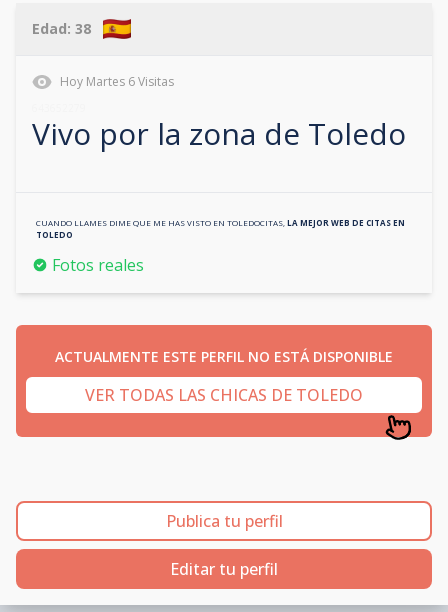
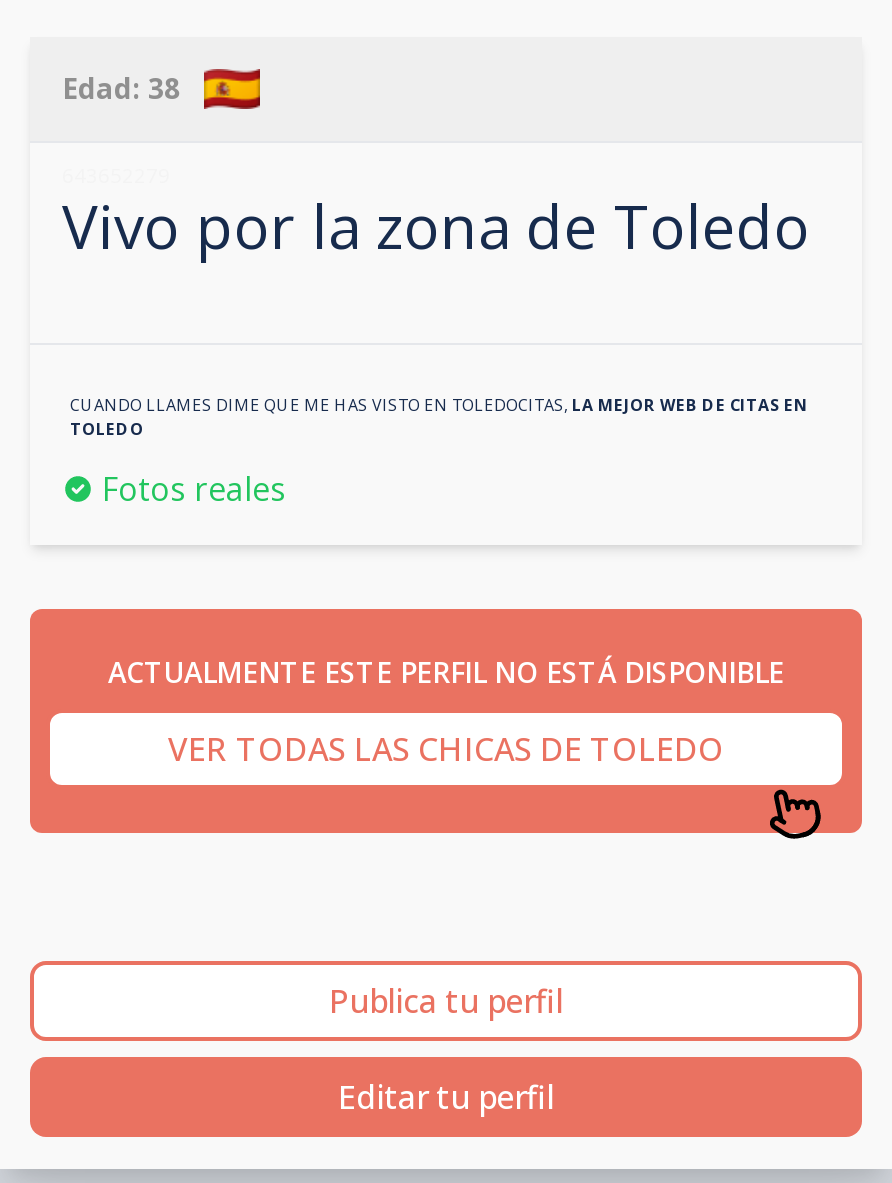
- Hoy Martes 6 Visitas
